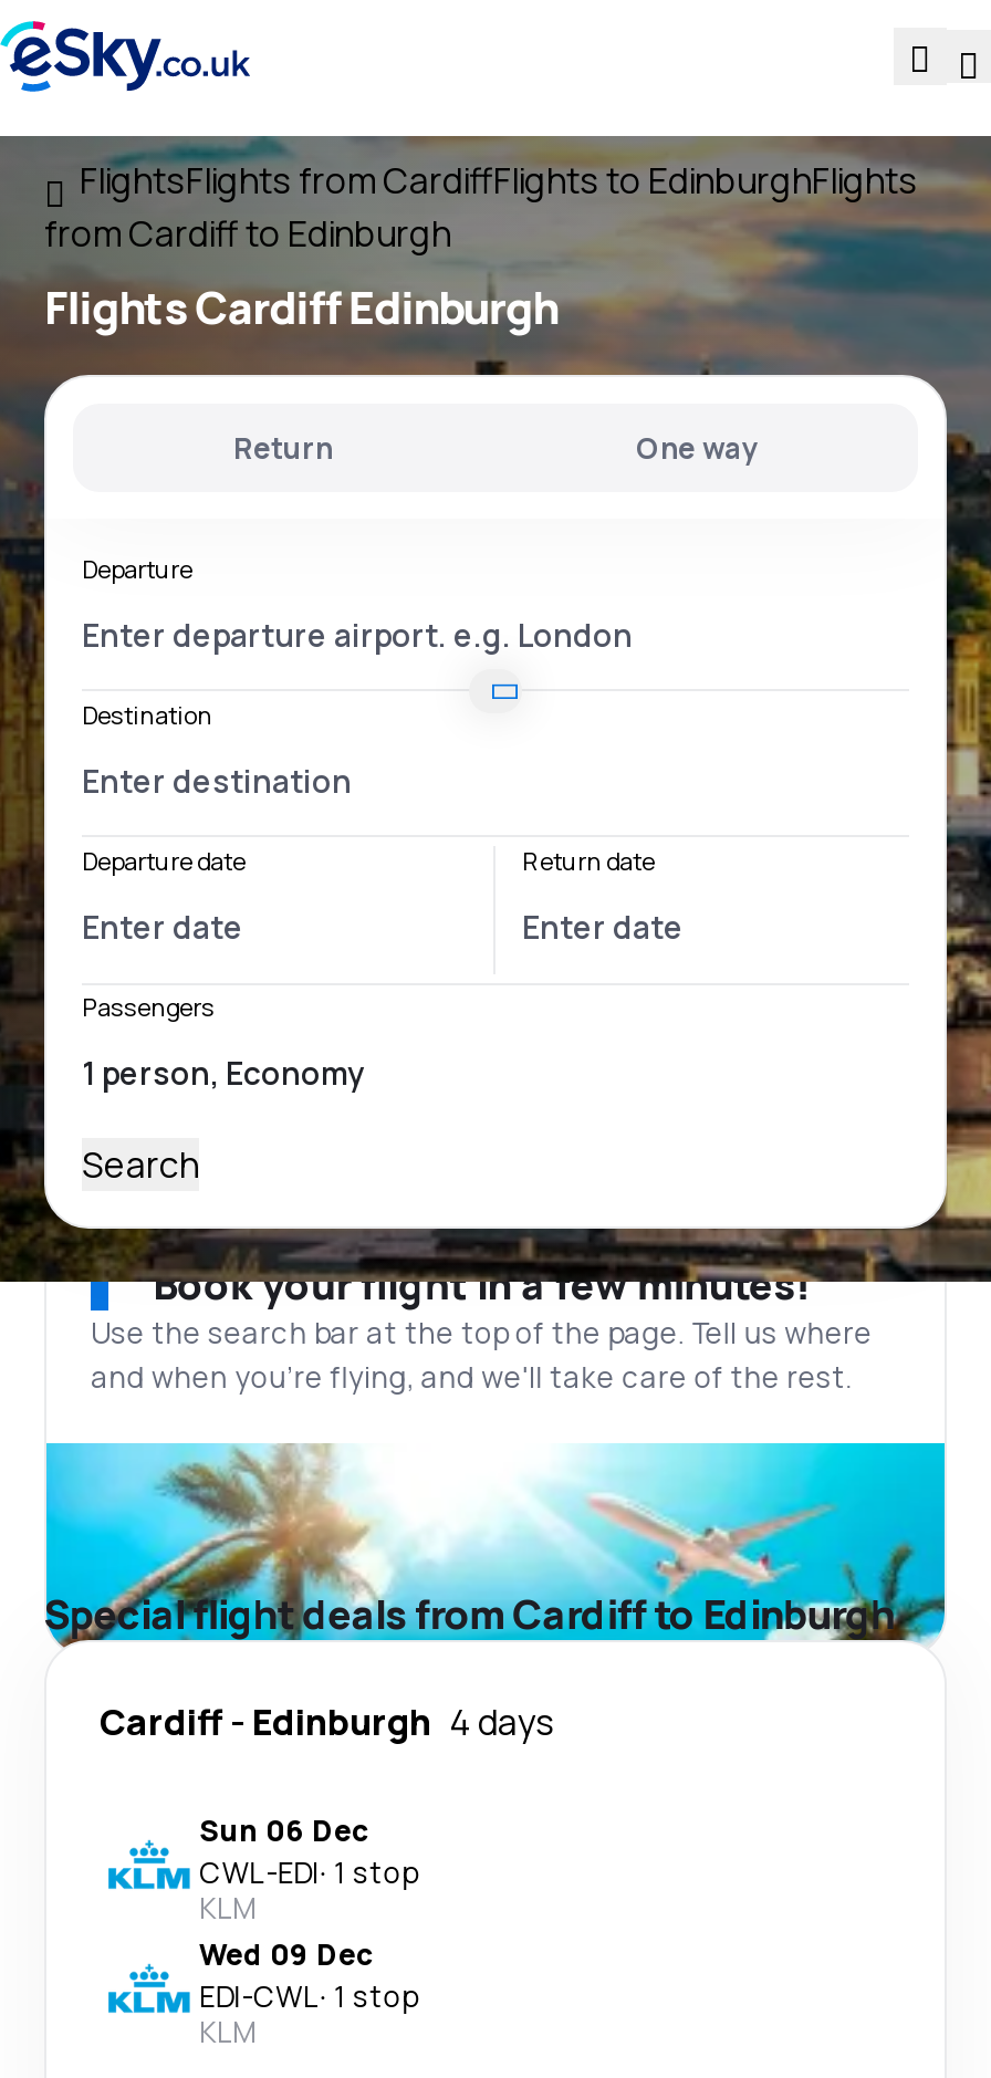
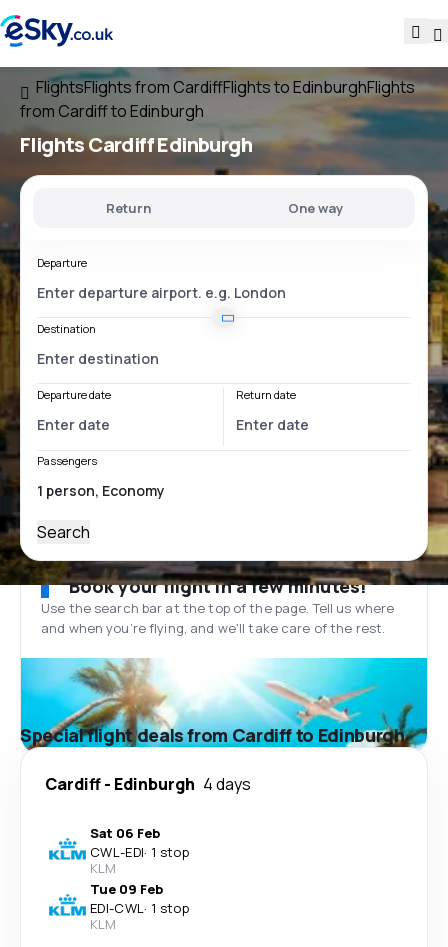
- Sun 06 Dec
+ Sat 06 Feb

- Wed 09 Dec
+ Tue 09 Feb
